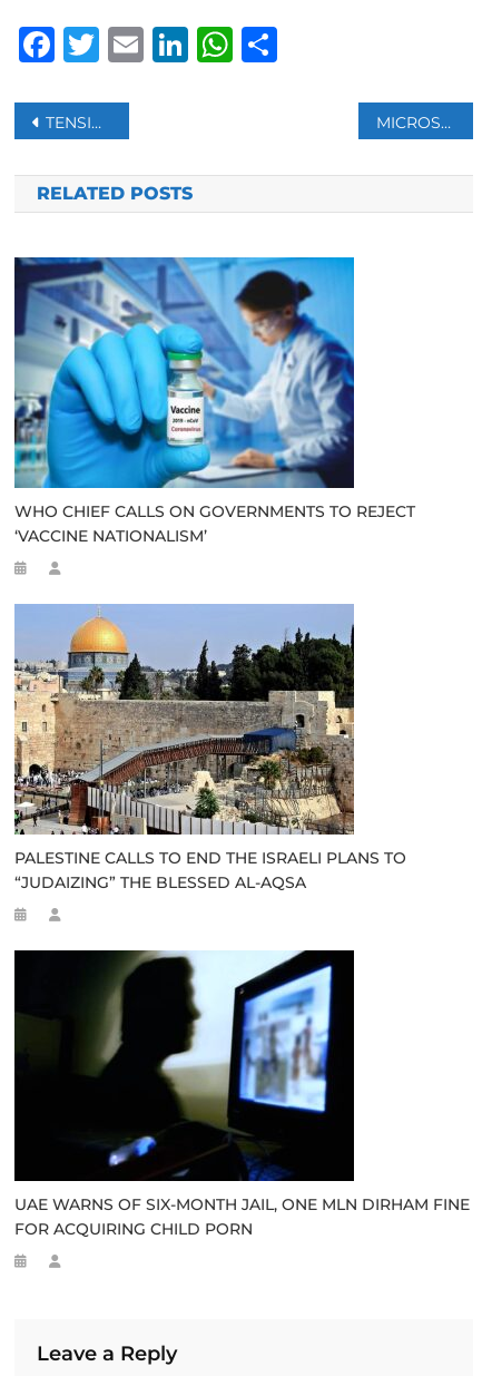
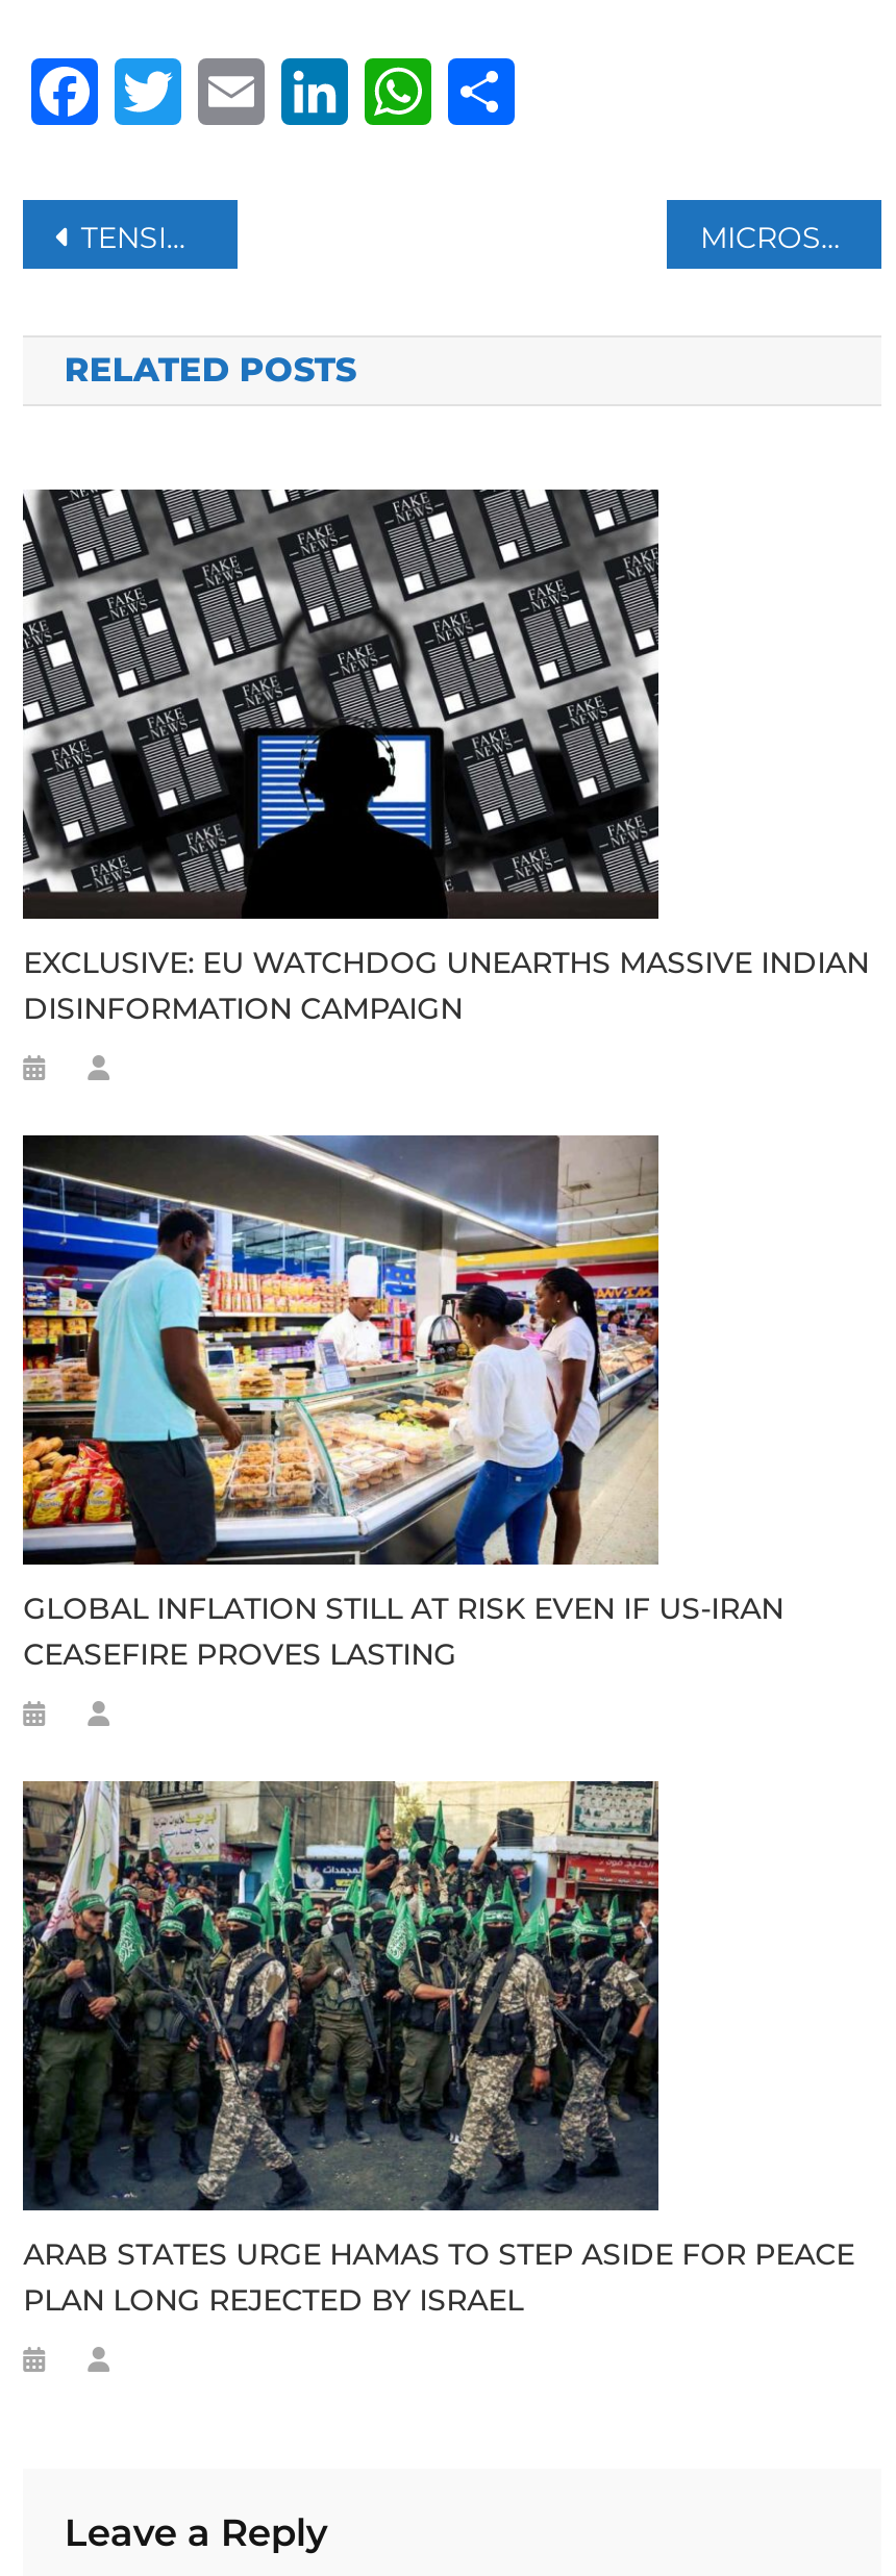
- [image]
- WHO CHIEF CALLS ON GOVERNMENTS TO REJECT
- ‘VACCINE NATIONALISM’
+ [image]
+ EXCLUSIVE: EU WATCHDOG UNEARTHS MASSIVE INDIAN
+ DISINFORMATION CAMPAIGN

- [image]
- PALESTINE CALLS TO END THE ISRAELI PLANS TO
- “JUDAIZING” THE BLESSED AL-AQSA
+ [image]
+ GLOBAL INFLATION STILL AT RISK EVEN IF US-IRAN
+ CEASEFIRE PROVES LASTING

- [image]
- UAE WARNS OF SIX-MONTH JAIL, ONE MLN DIRHAM FINE
- FOR ACQUIRING CHILD PORN
+ [image]
+ ARAB STATES URGE HAMAS TO STEP ASIDE FOR PEACE
+ PLAN LONG REJECTED BY ISRAEL
